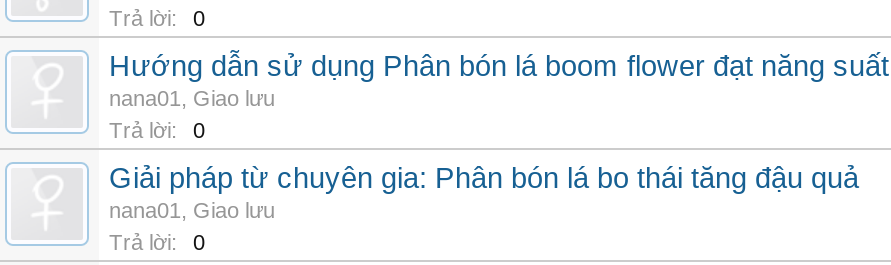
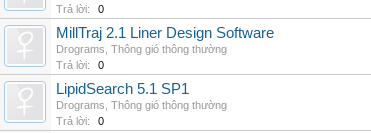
- Hướng dẫn sử dụng Phân bón lá boom flower đạt năng suất
- nana01, Giao lưu
+ MillTraj 2.1 Liner Design Software
+ Drograms, Thông gió thông thường

- Giải pháp từ chuyên gia: Phân bón lá bo thái tăng đậu quả
- nana01, Giao lưu
+ LipidSearch 5.1 SP1
+ Drograms, Thông gió thông thường
